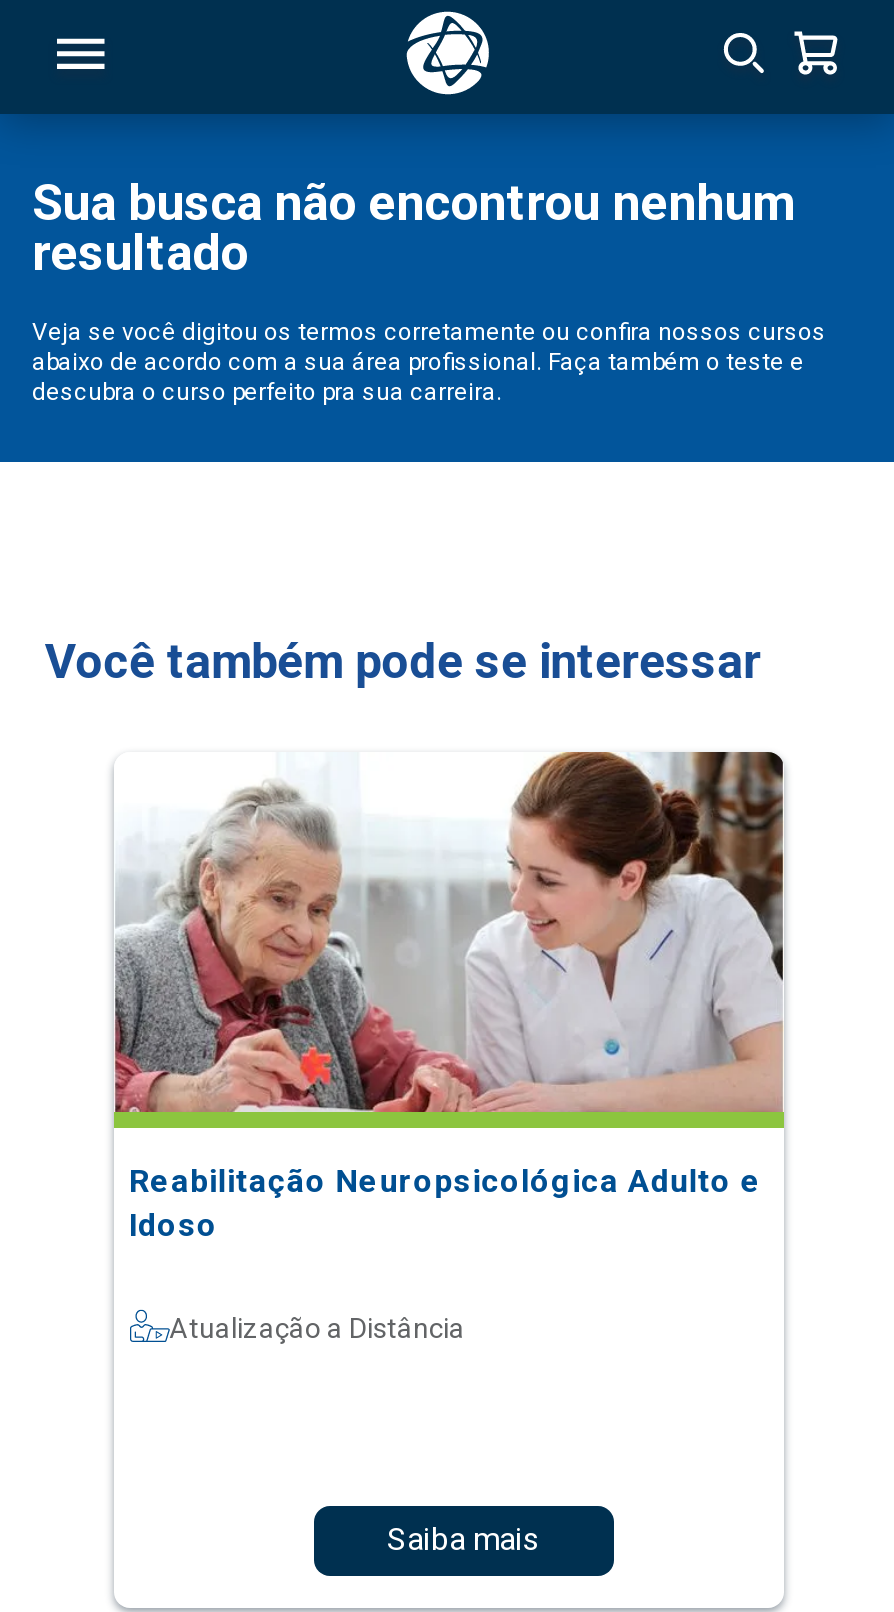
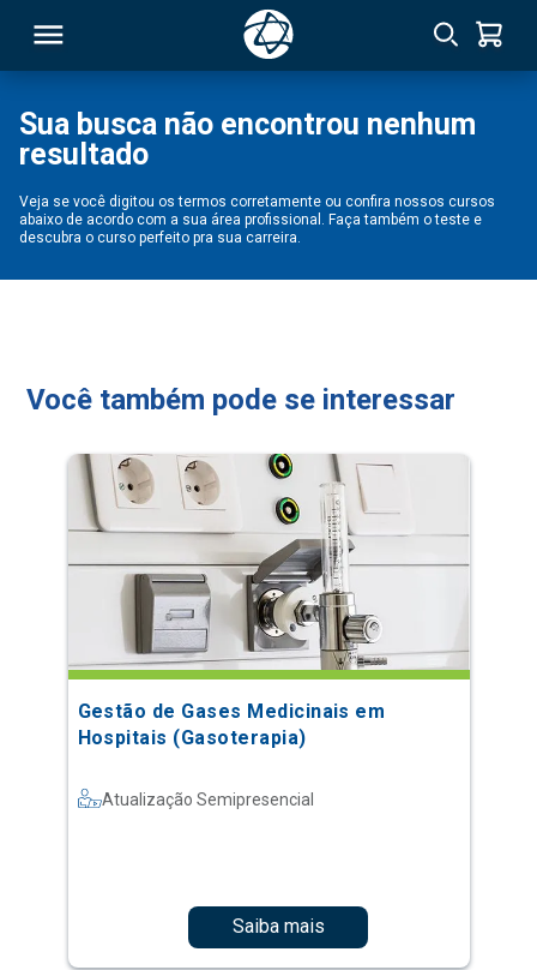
- [image]
- Reabilitação Neuropsicológica Adulto e
- Idoso
+ [image]
+ Gestão de Gases Medicinais em
+ Hospitais (Gasoterapia)

- Atualização a Distância
+ Atualização Semipresencial
